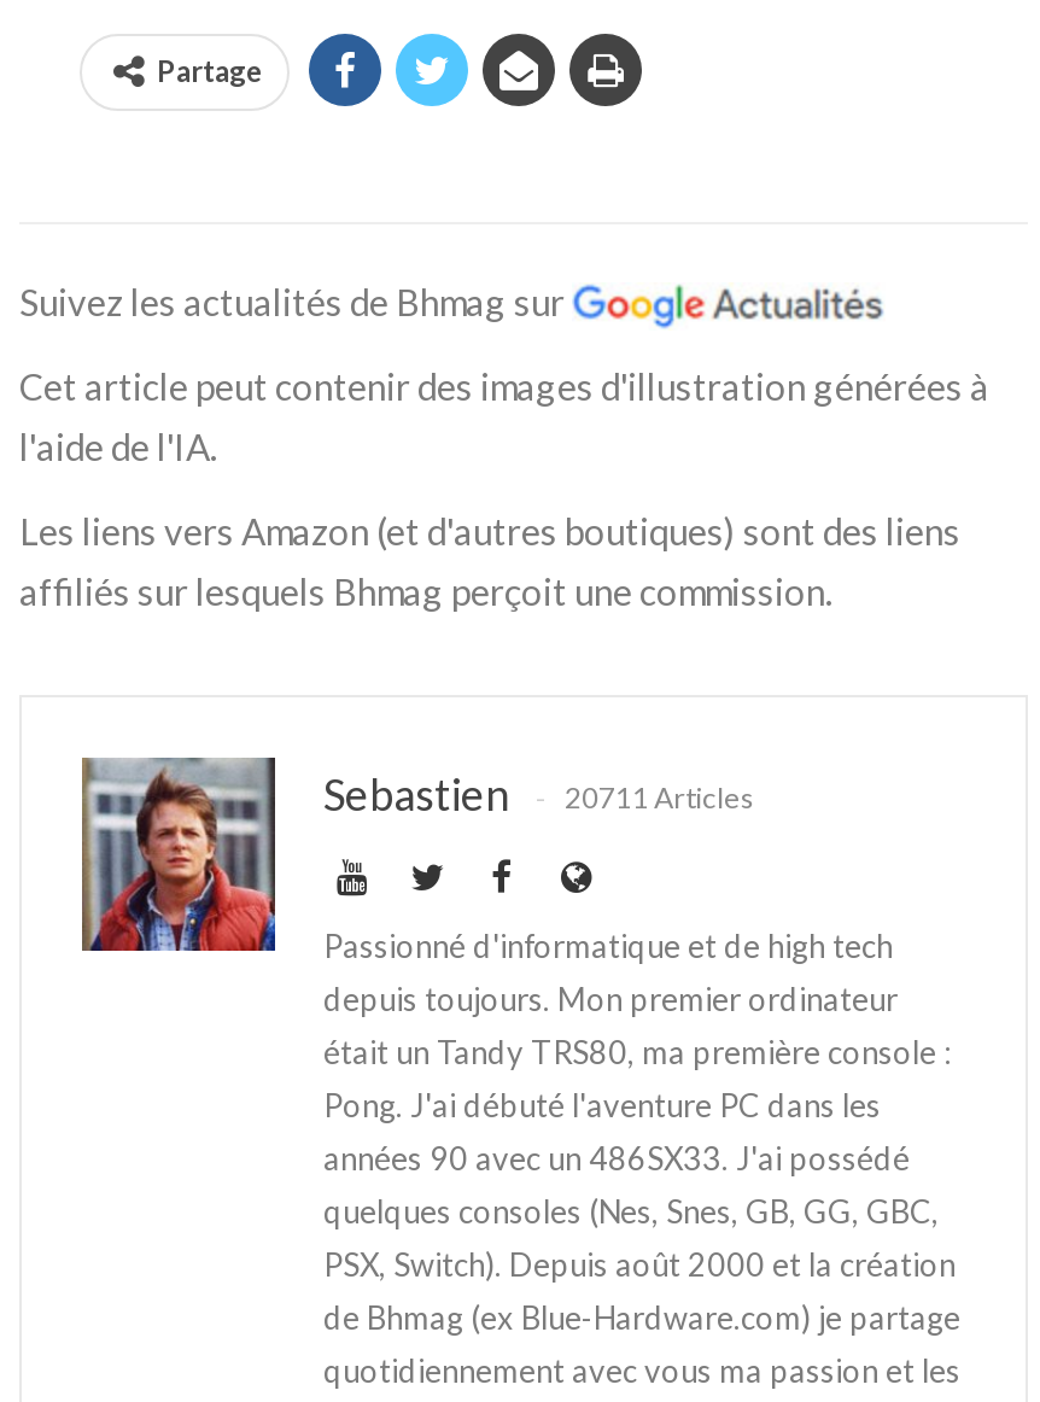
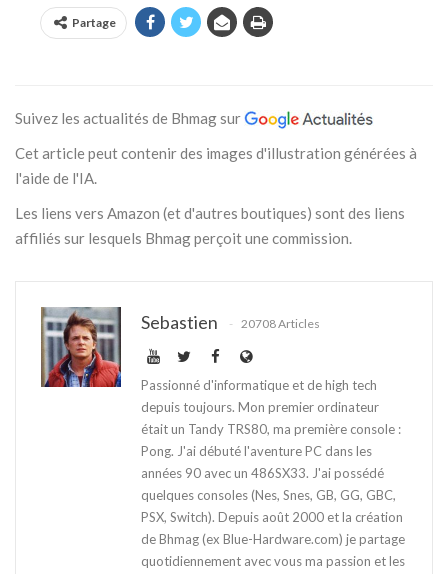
- Sebastien 20711 Articles
+ Sebastien 20708 Articles
